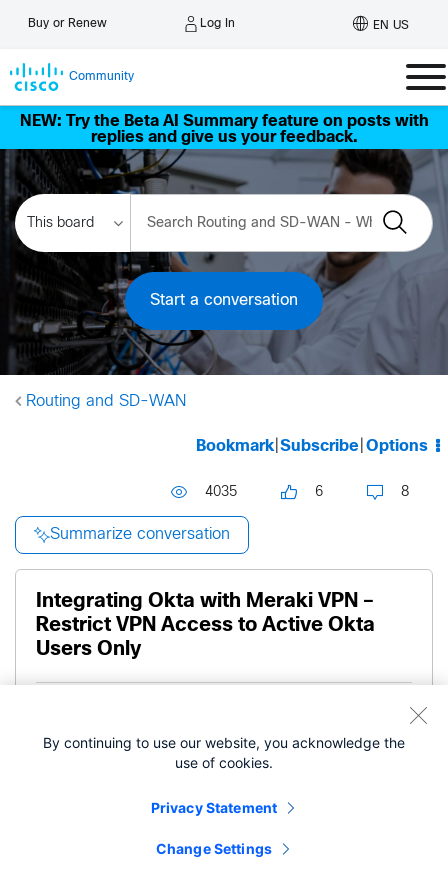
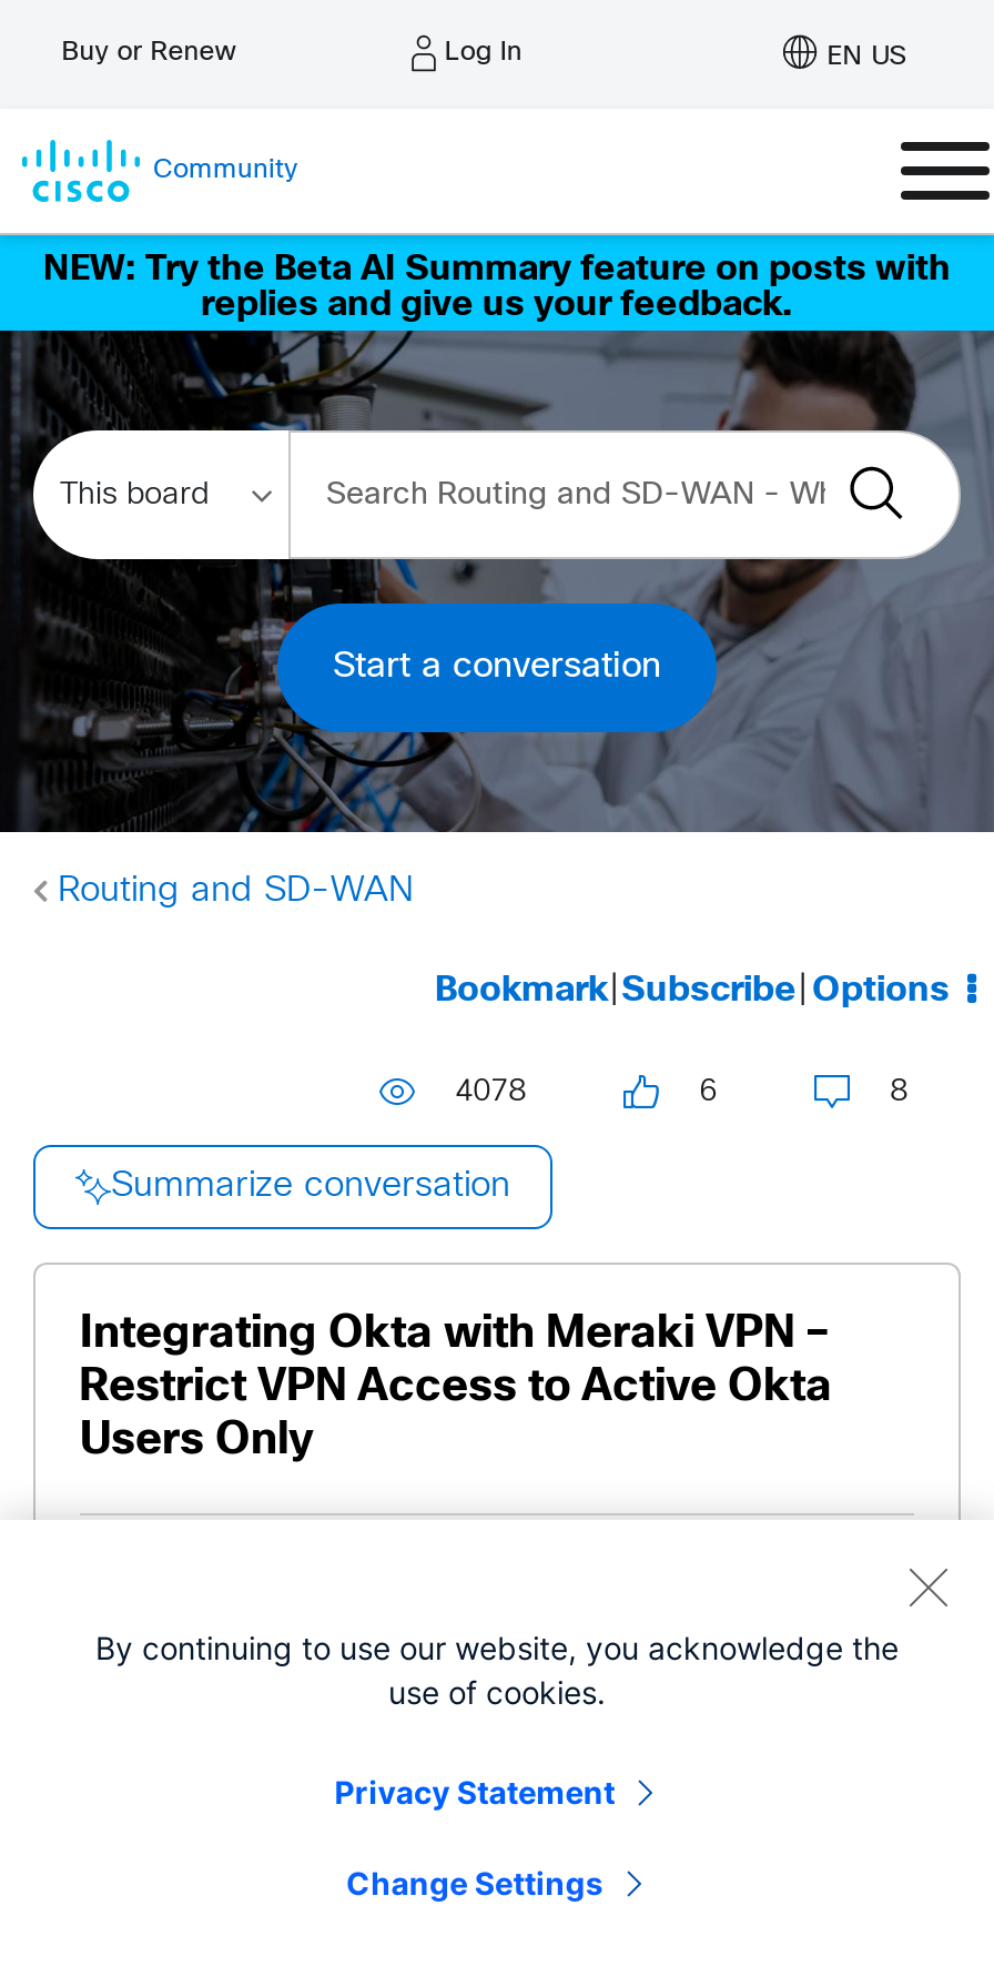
- 4035
+ 4078
